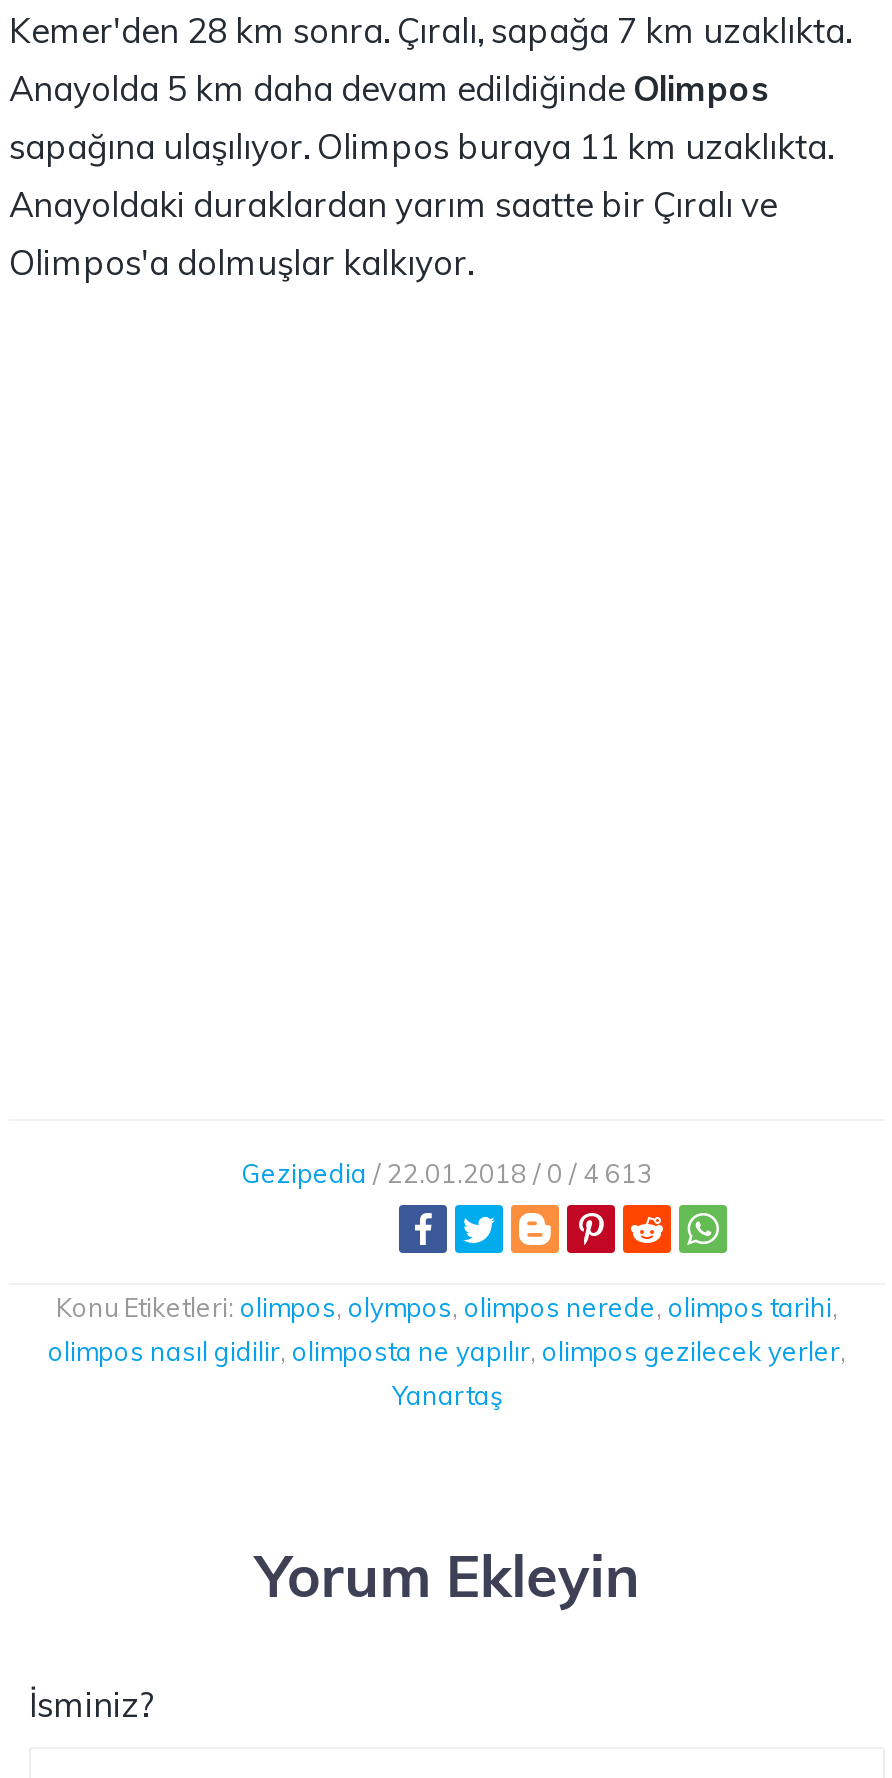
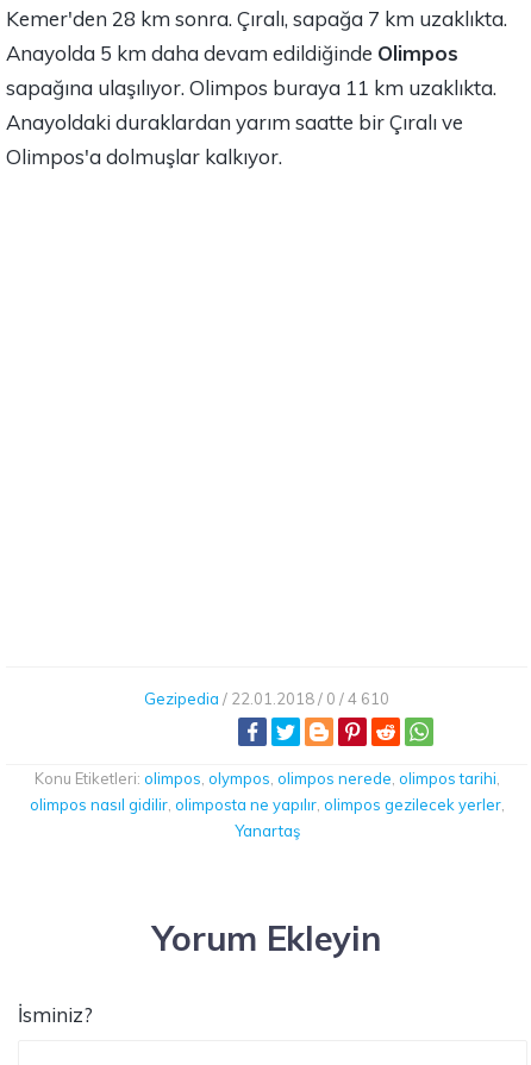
- Gezipedia / 22.01.2018 / 0 / 4 613
+ Gezipedia / 22.01.2018 / 0 / 4 610
